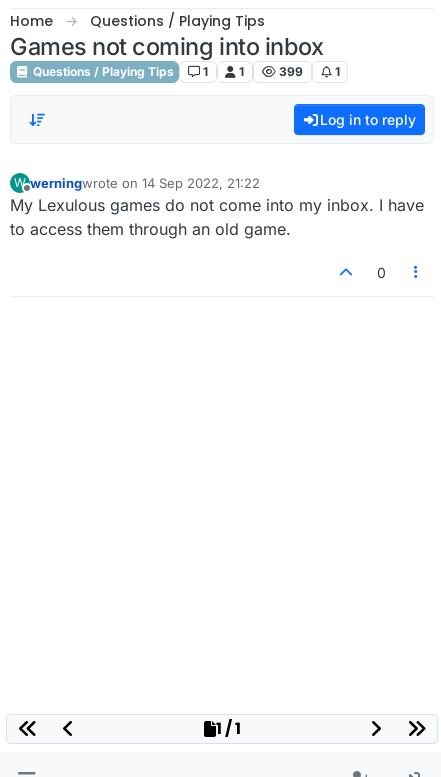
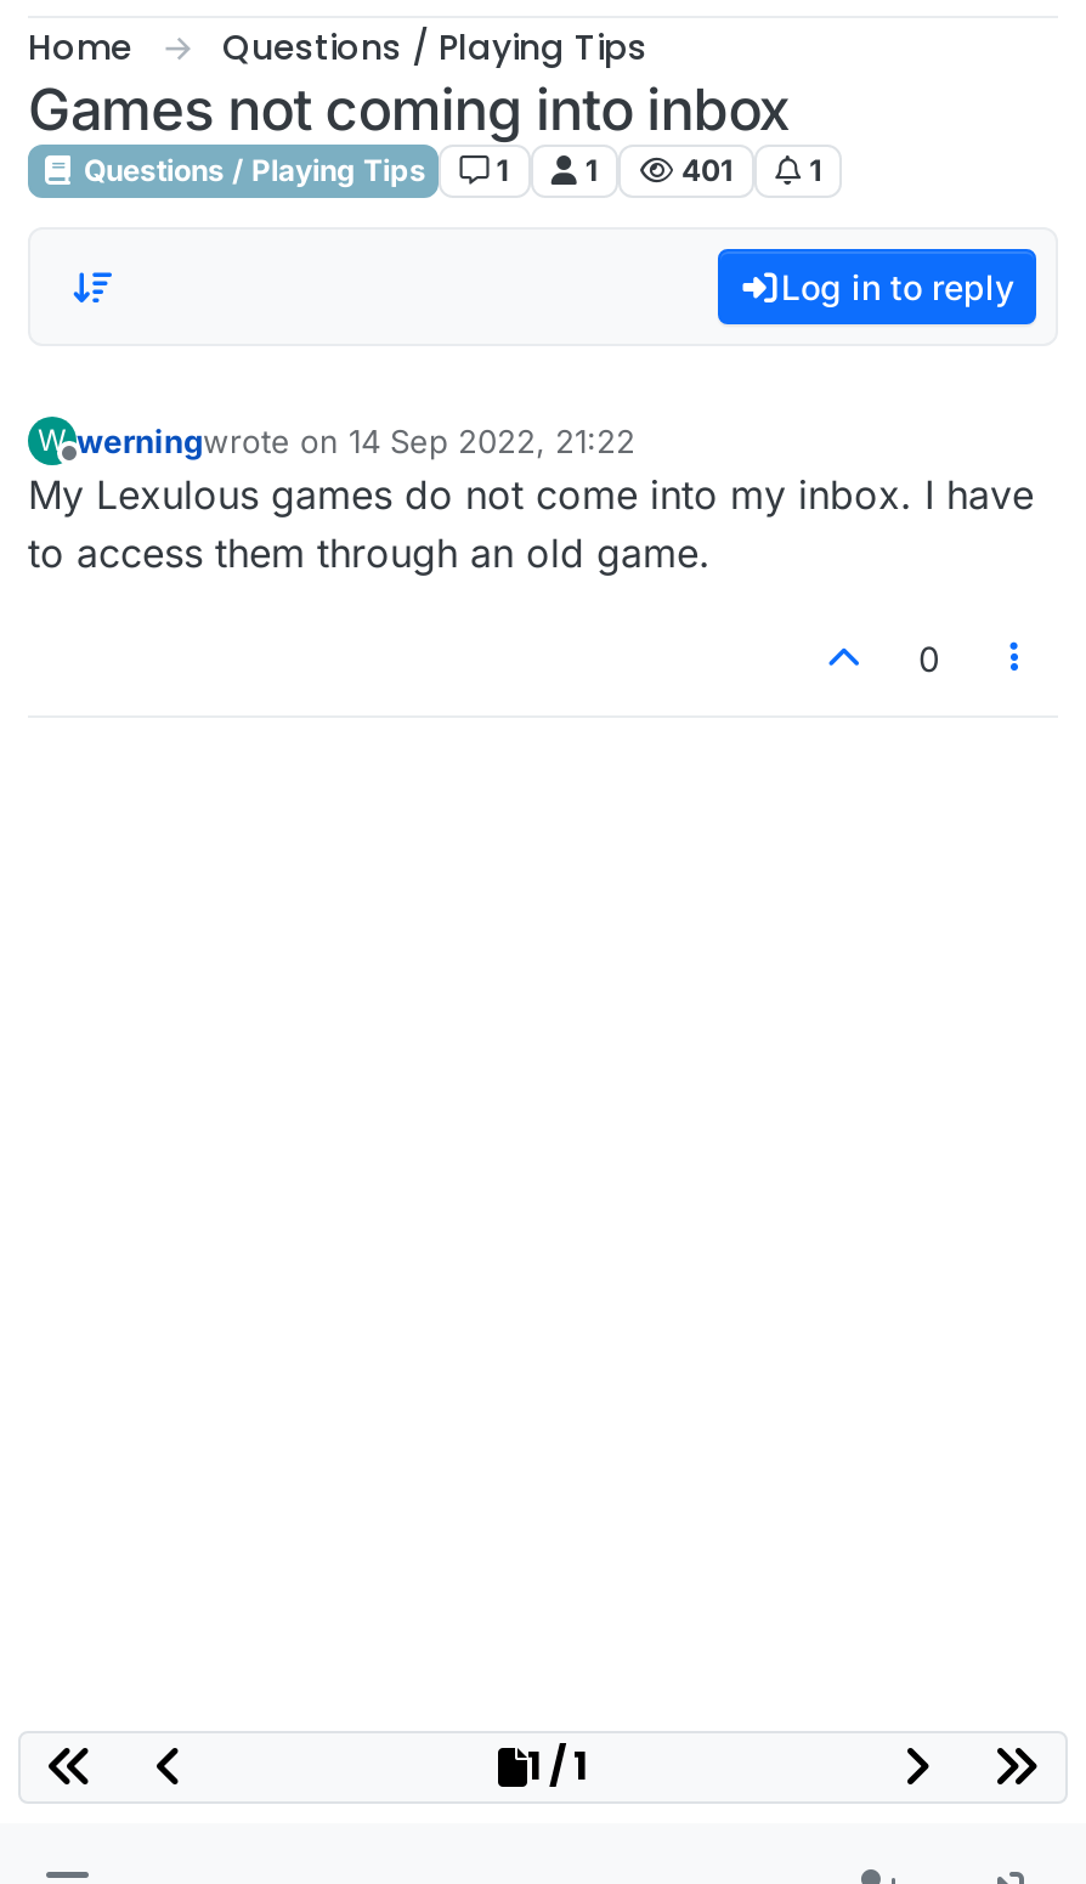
- 399
+ 401
